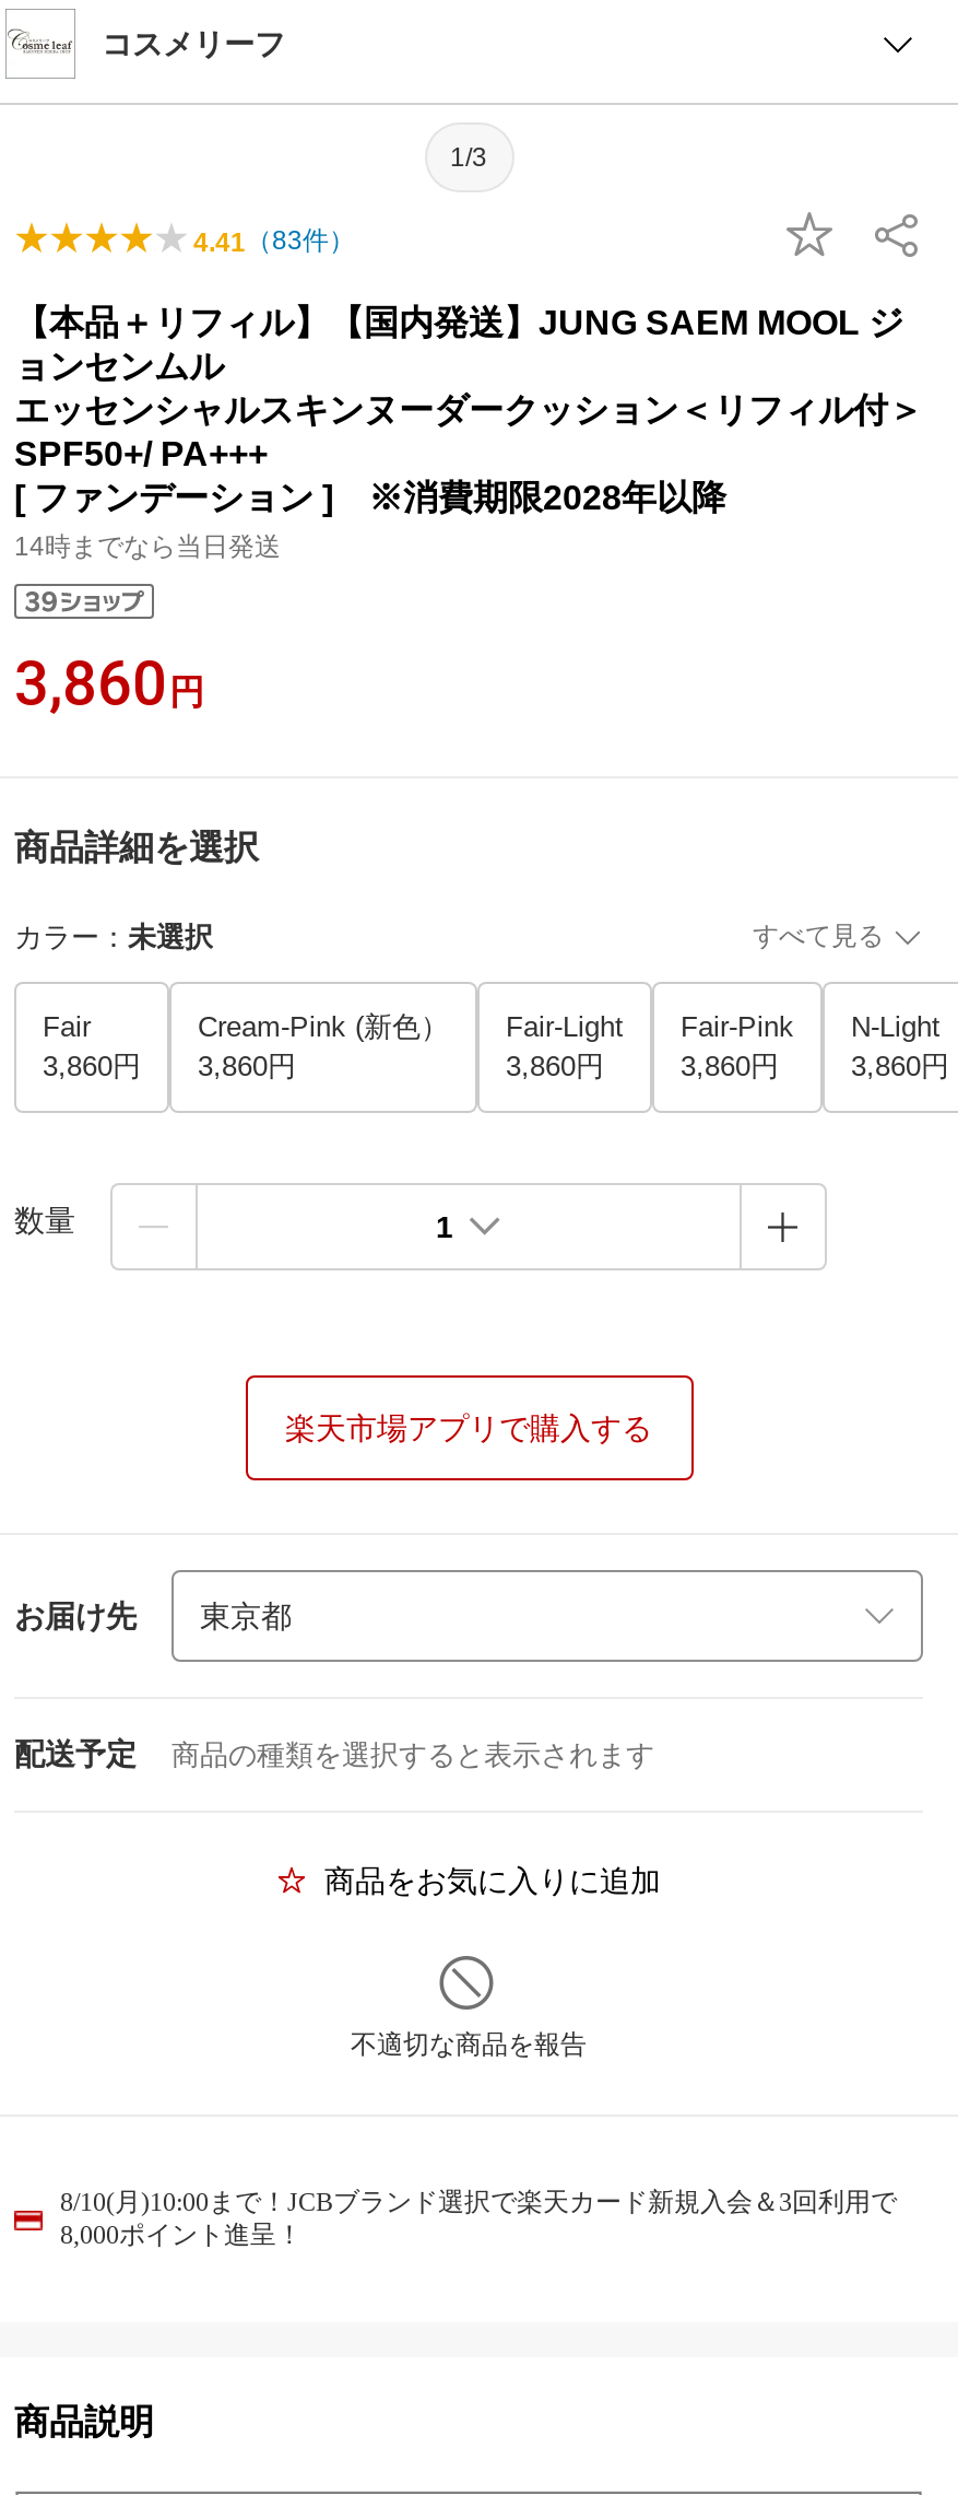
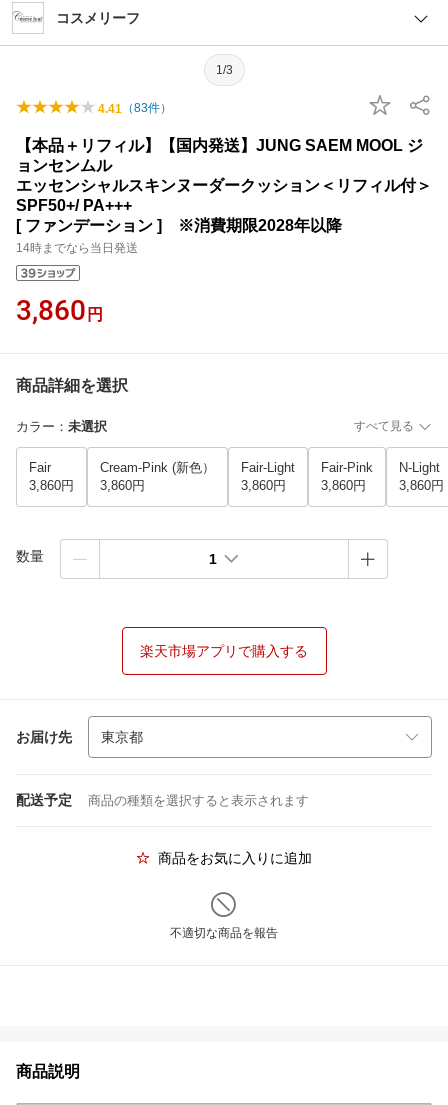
- 8/10(月)10:00まで！JCBブランド選択で楽天カード新規入会＆3回利用で
- 8,000ポイント進呈！
